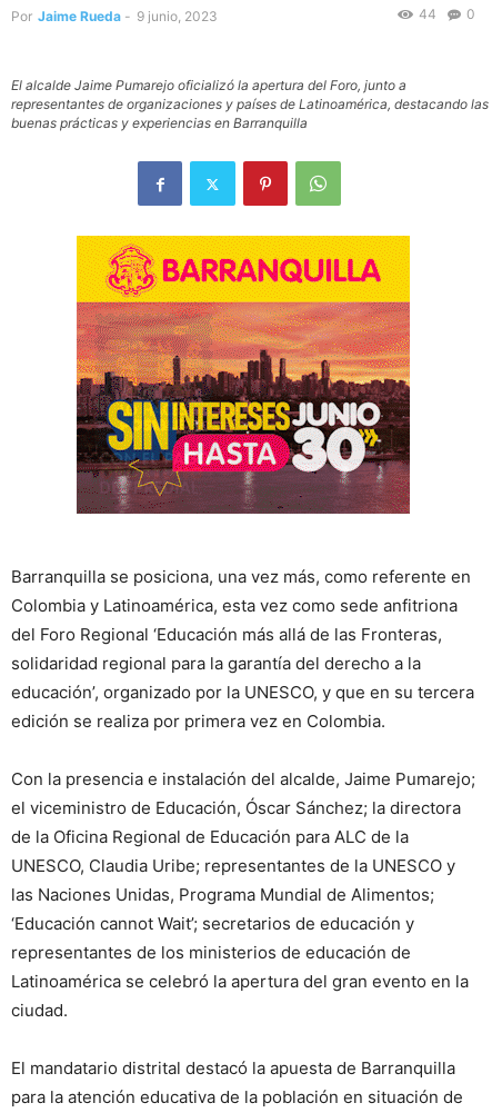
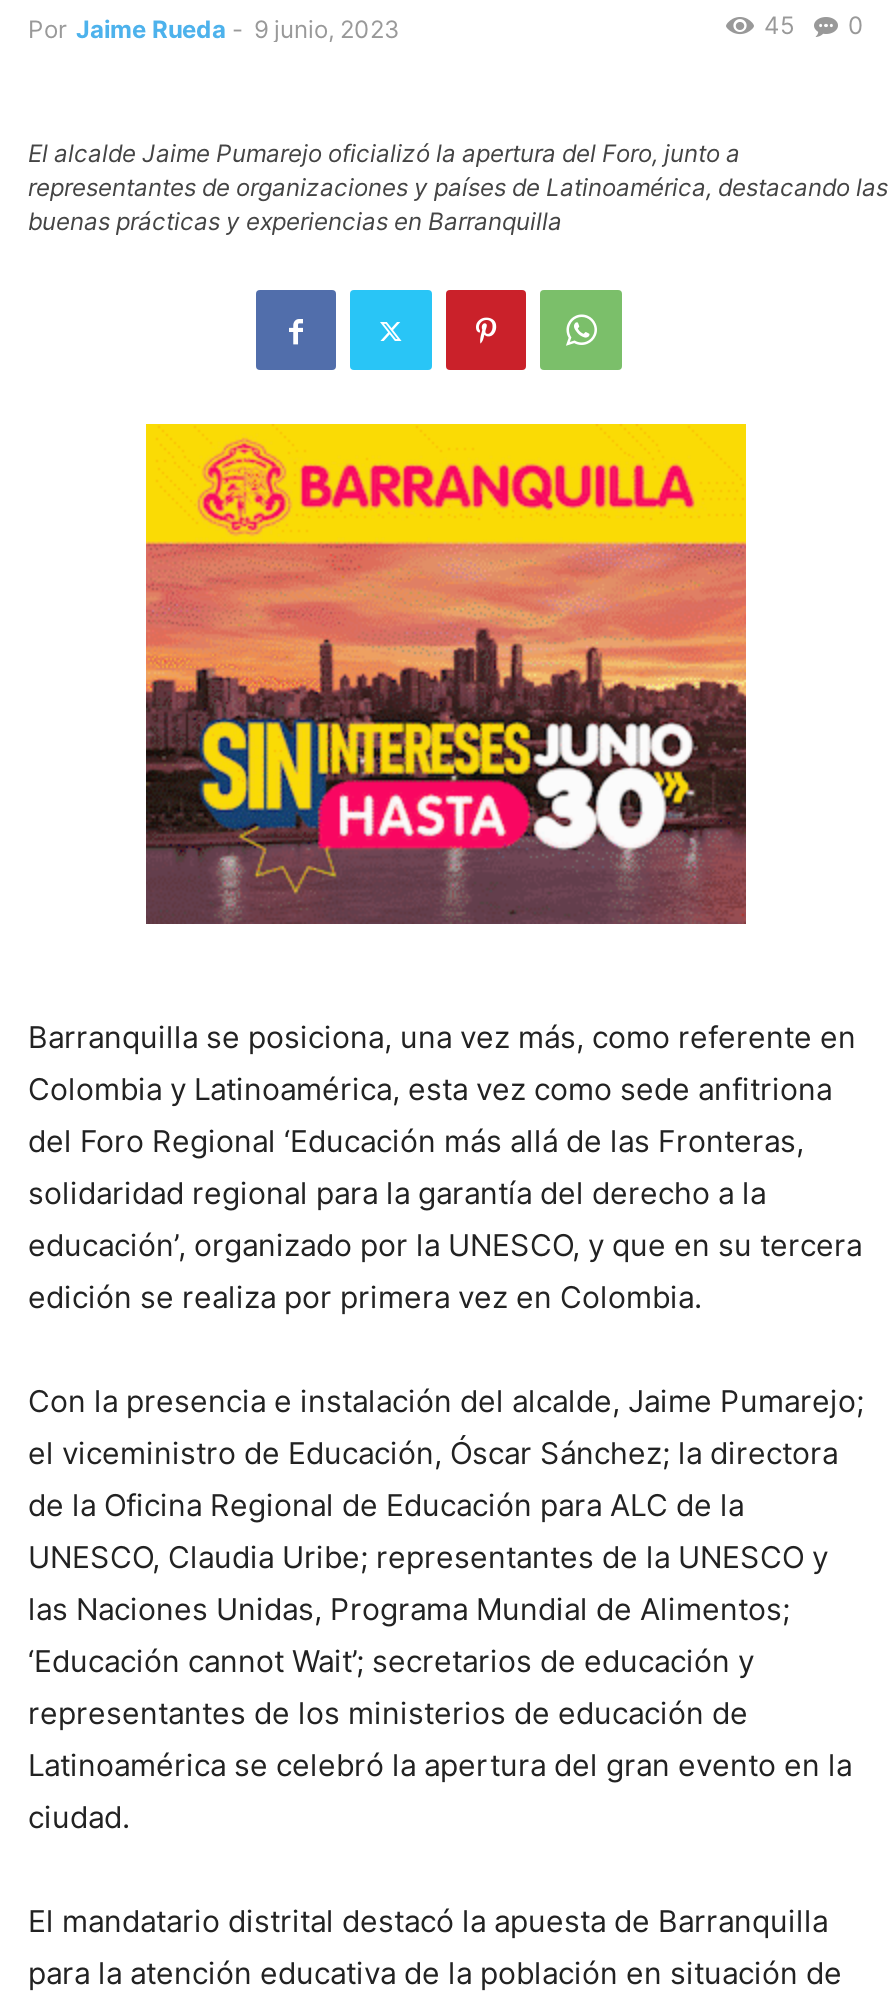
- 44 0
+ 45 0
